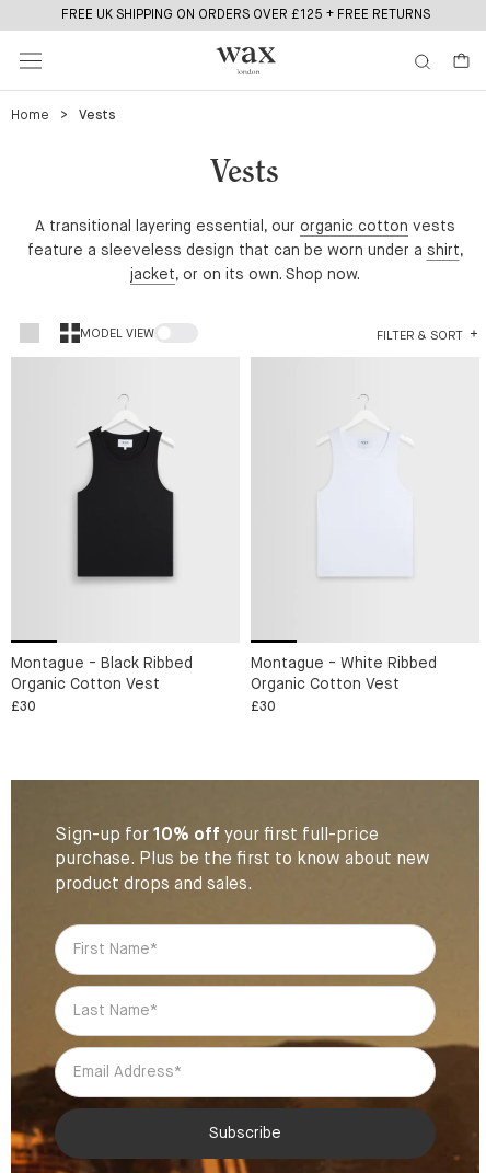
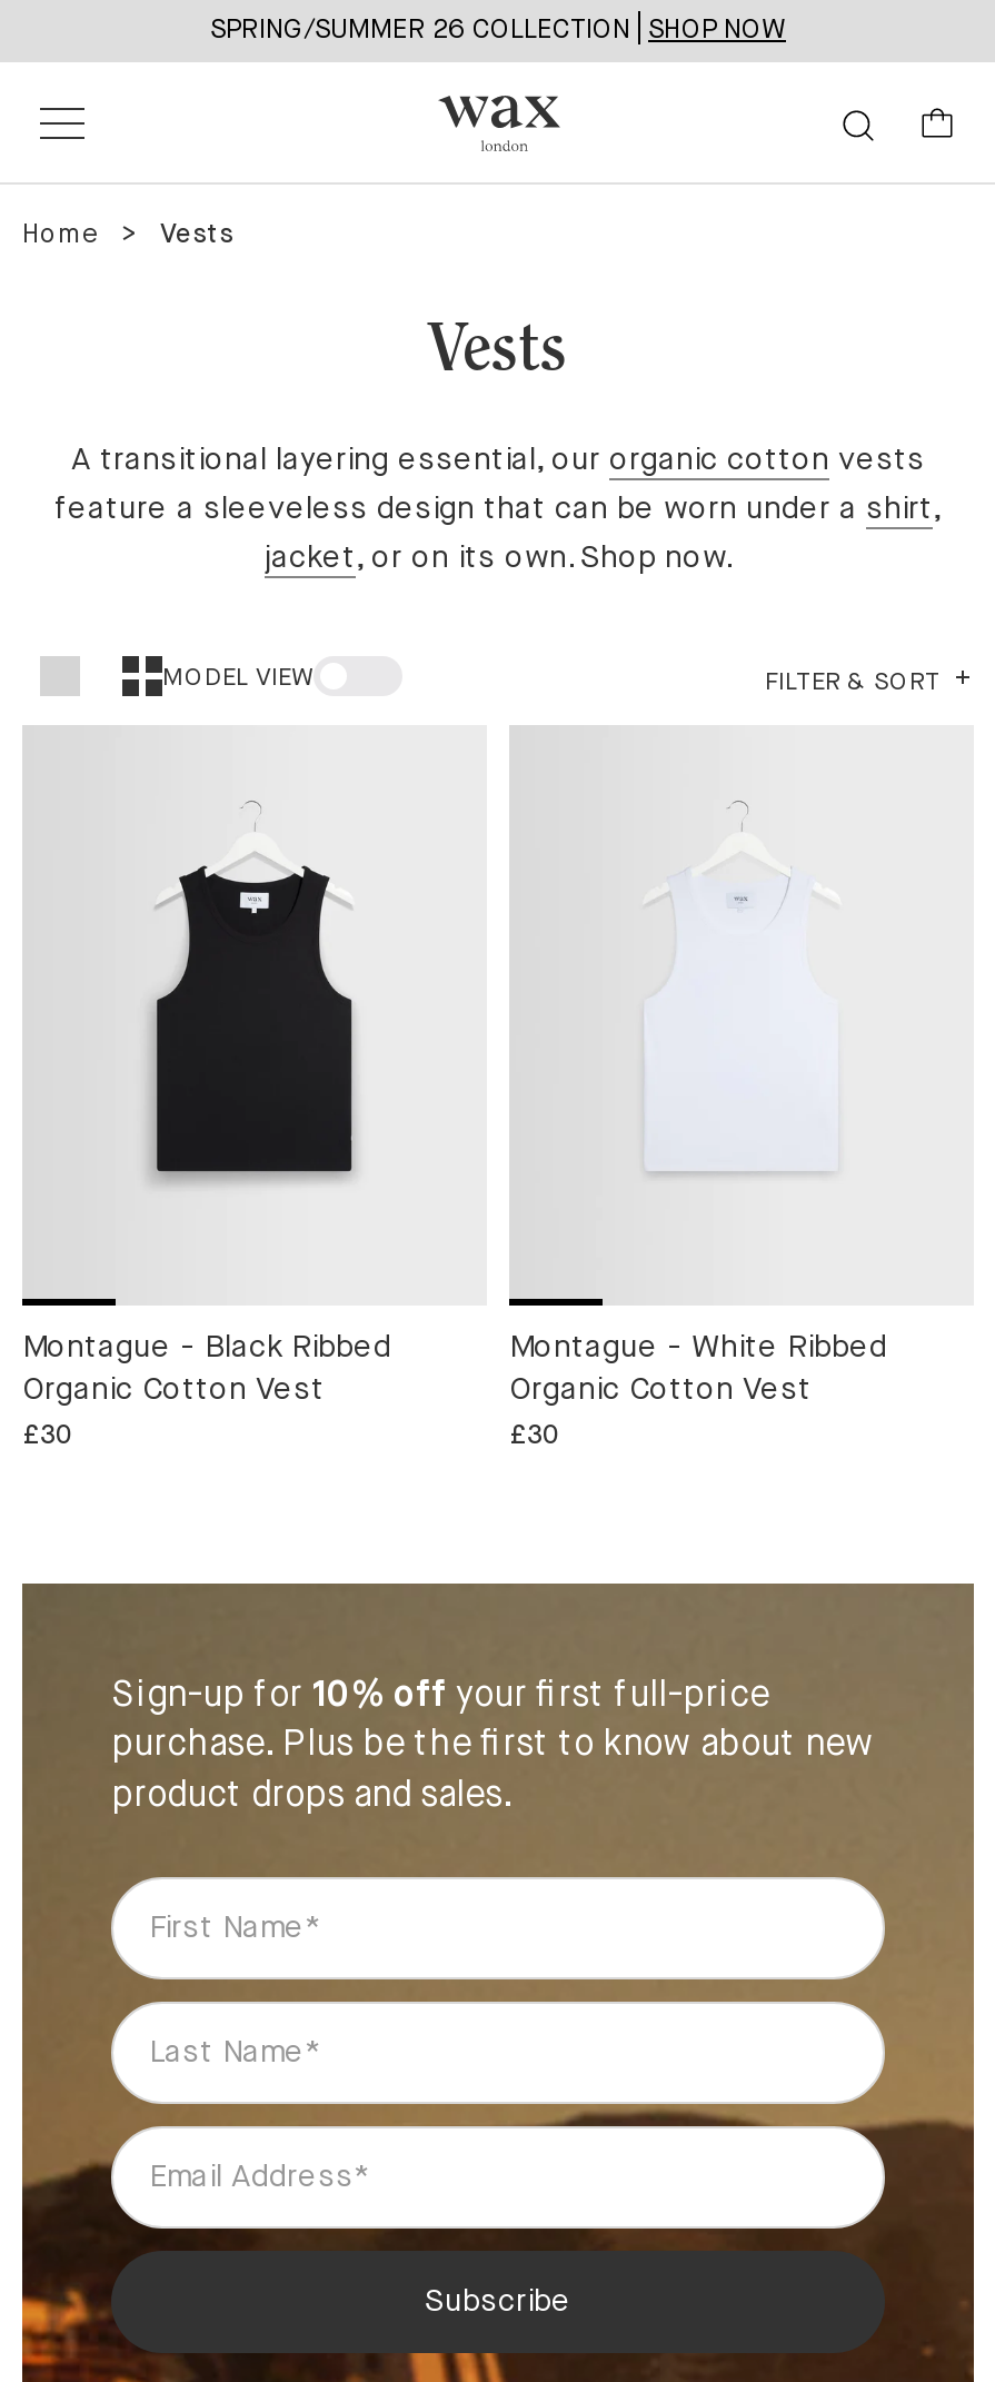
- FREE UK SHIPPING ON ORDERS OVER £125 + FREE RETURNS
+ SPRING/SUMMER 26 COLLECTION SHOP NOW
